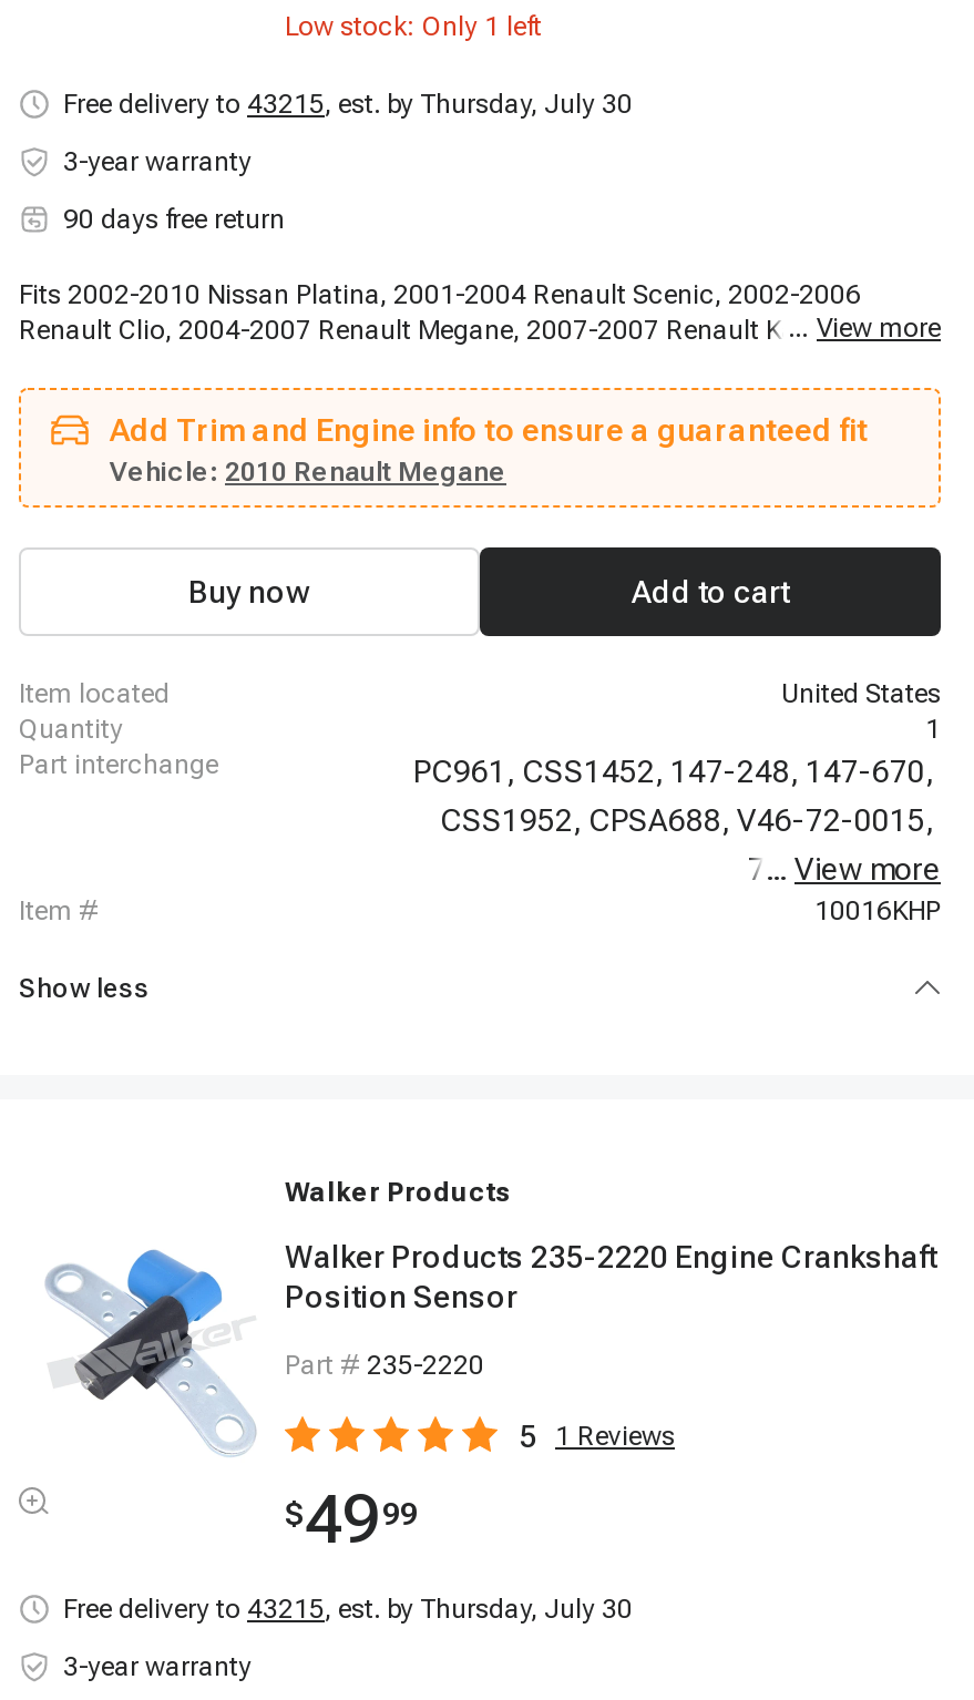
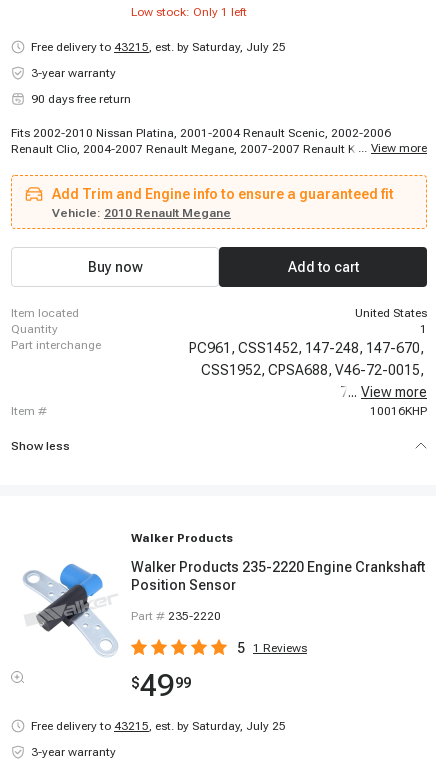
- Free delivery to 43215, est. by Thursday, July 30
+ Free delivery to 43215, est. by Saturday, July 25

- Free delivery to 43215, est. by Thursday, July 30
+ Free delivery to 43215, est. by Saturday, July 25
